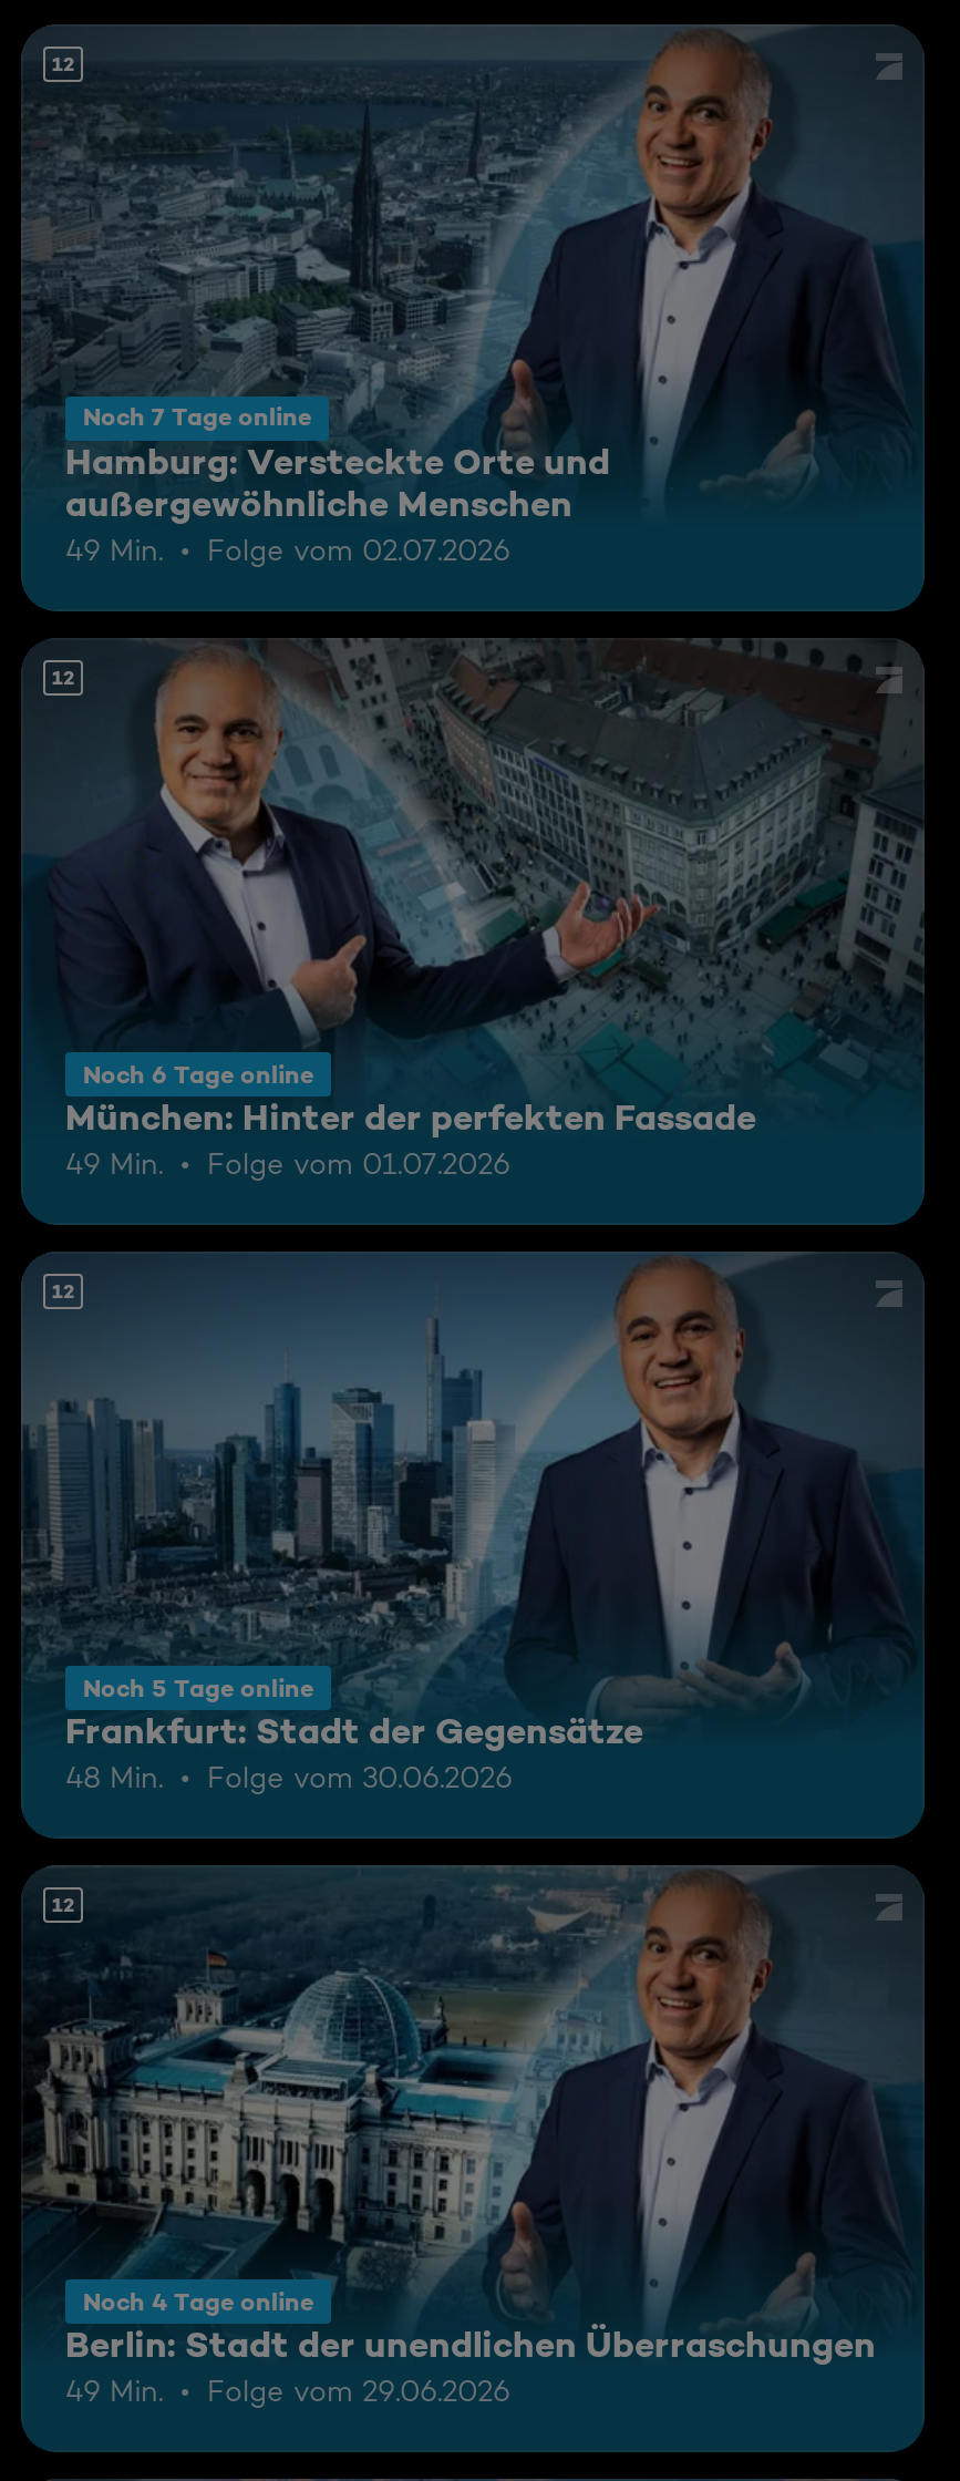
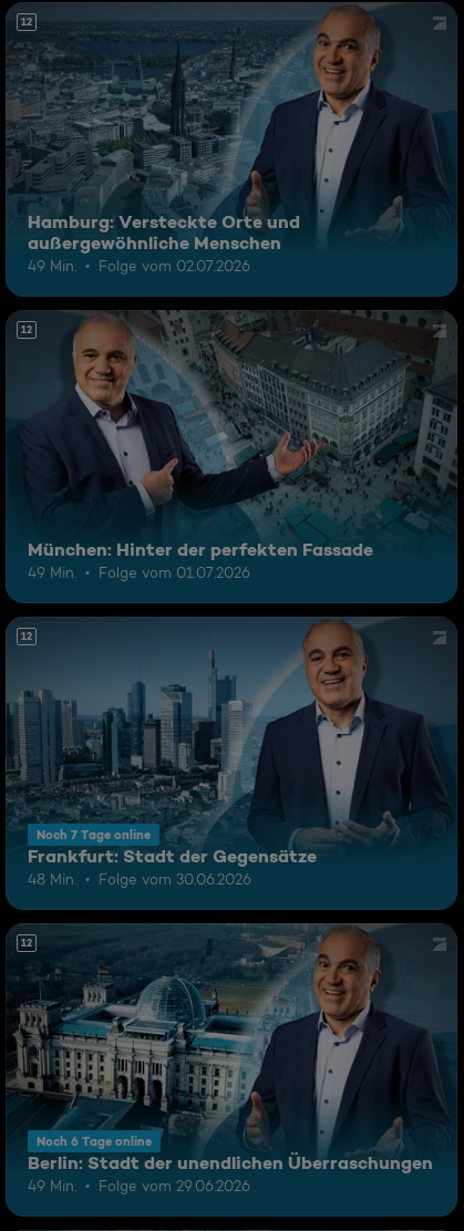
moved down: Noch 7 Tage online

moved down: Noch 6 Tage online

- Noch 5 Tage online

- Noch 4 Tage online
